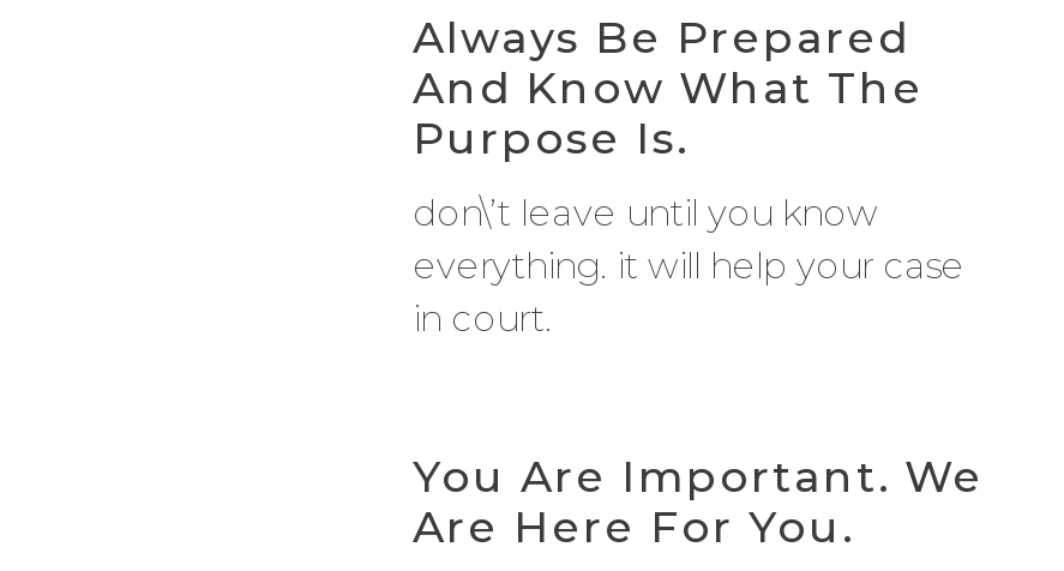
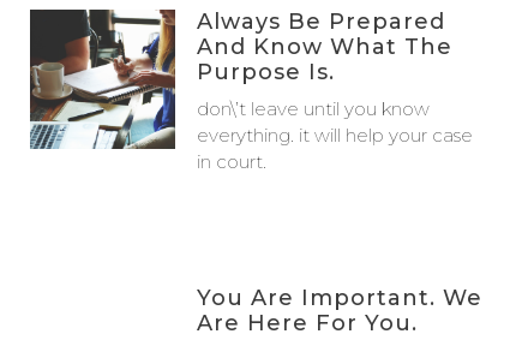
+ [image]
